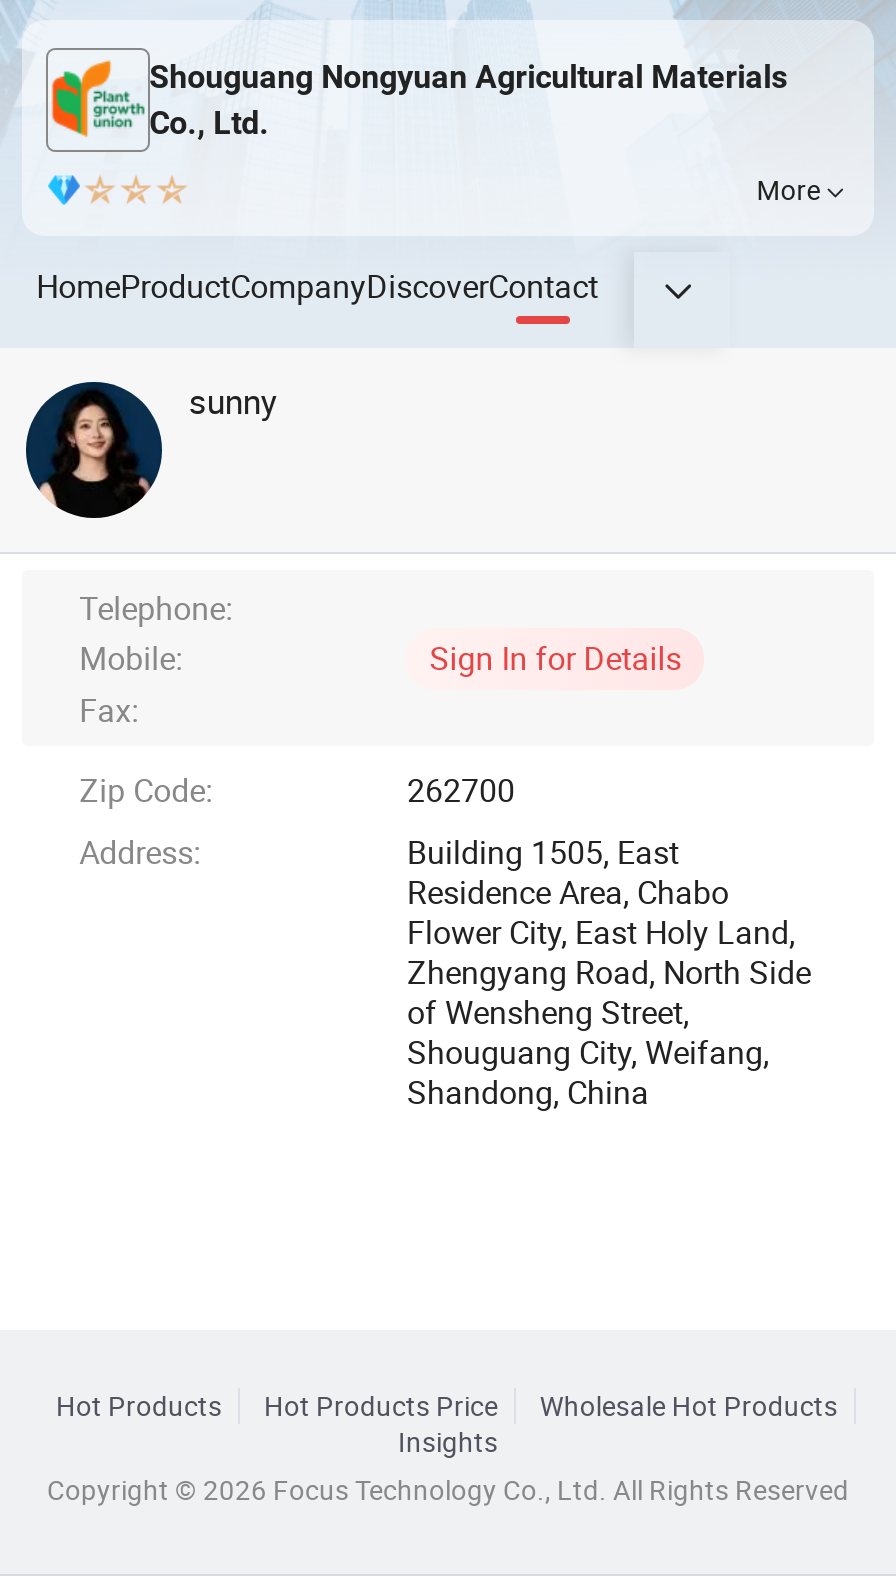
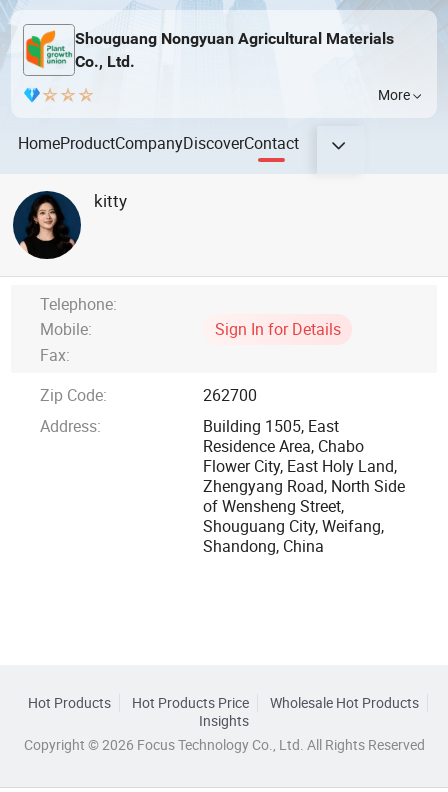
- sunny
+ kitty
